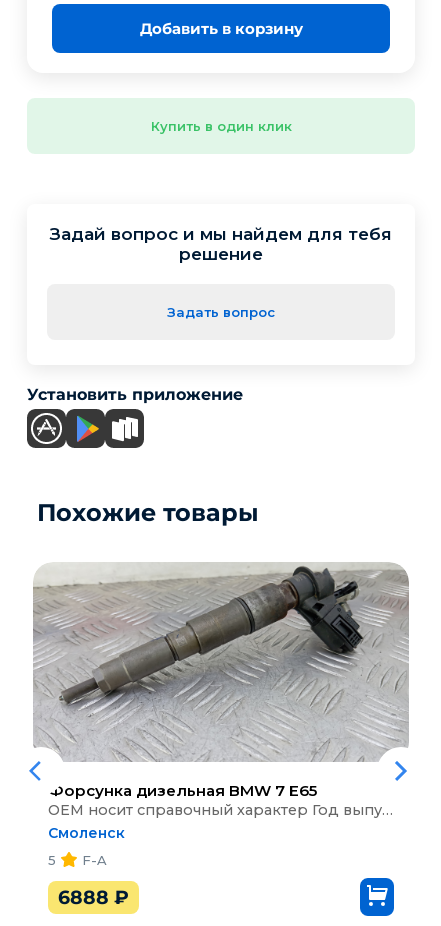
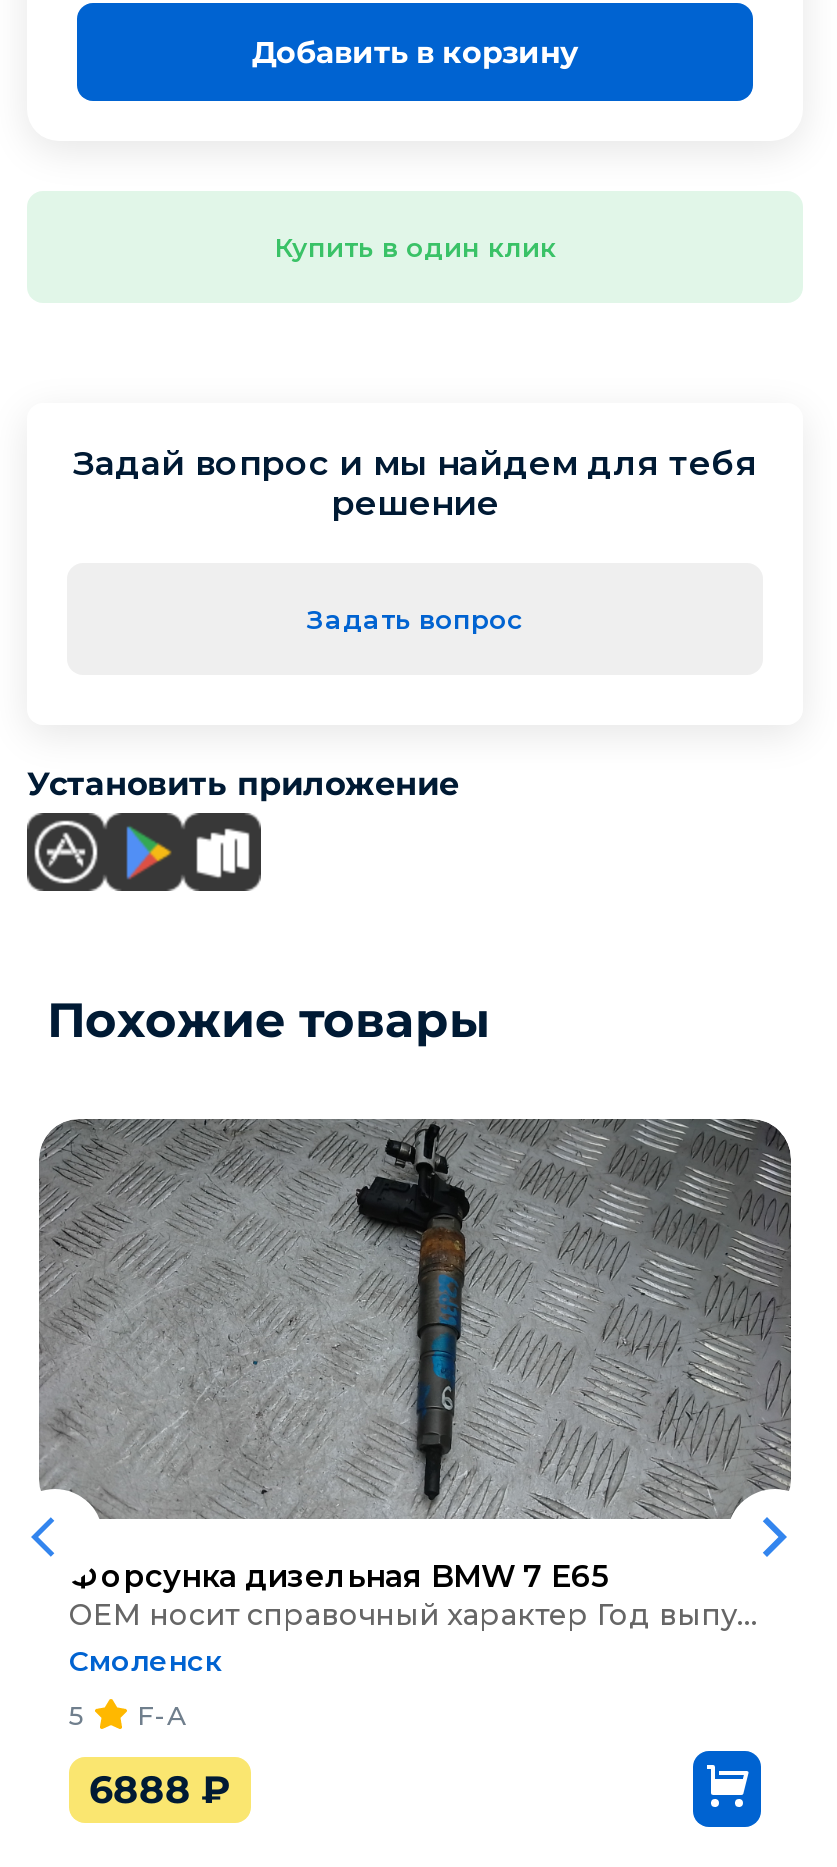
- [image]
+ [image]
